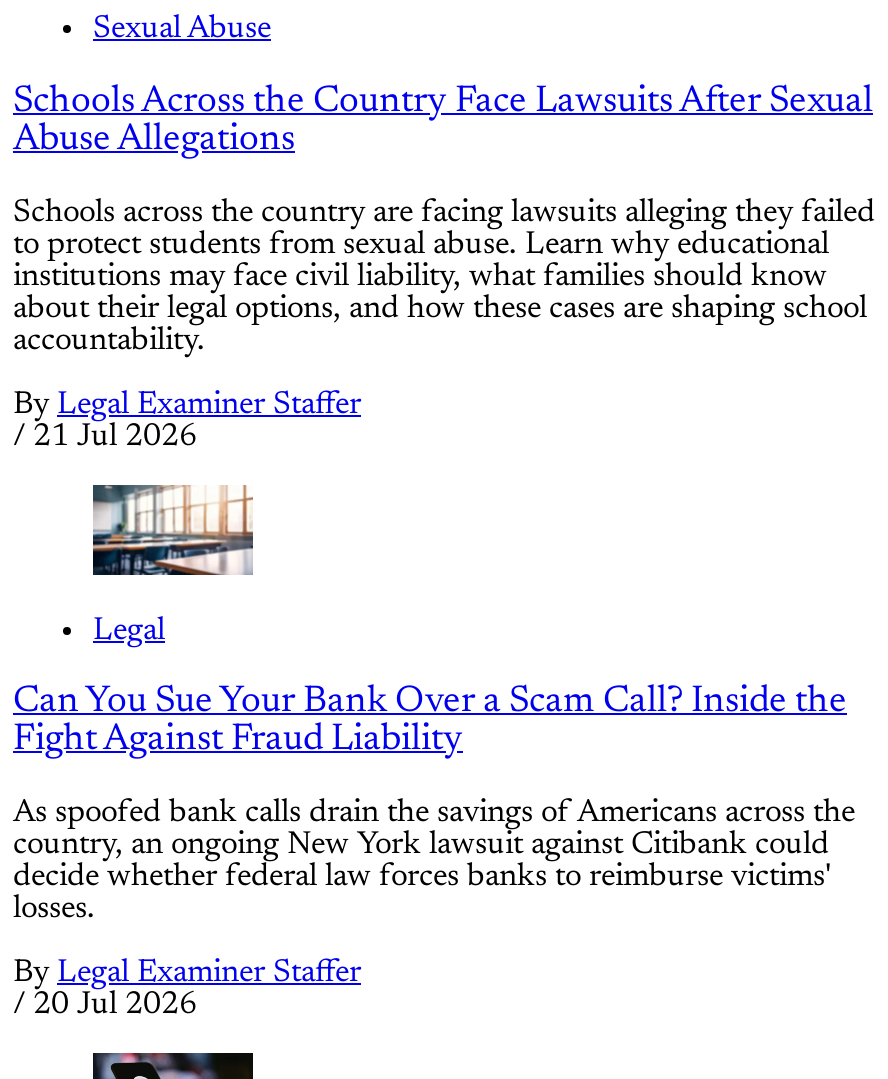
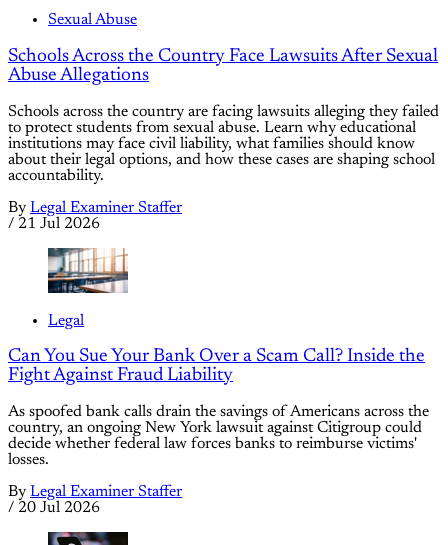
- country, an ongoing New York lawsuit against Citibank could
+ country, an ongoing New York lawsuit against Citigroup could
